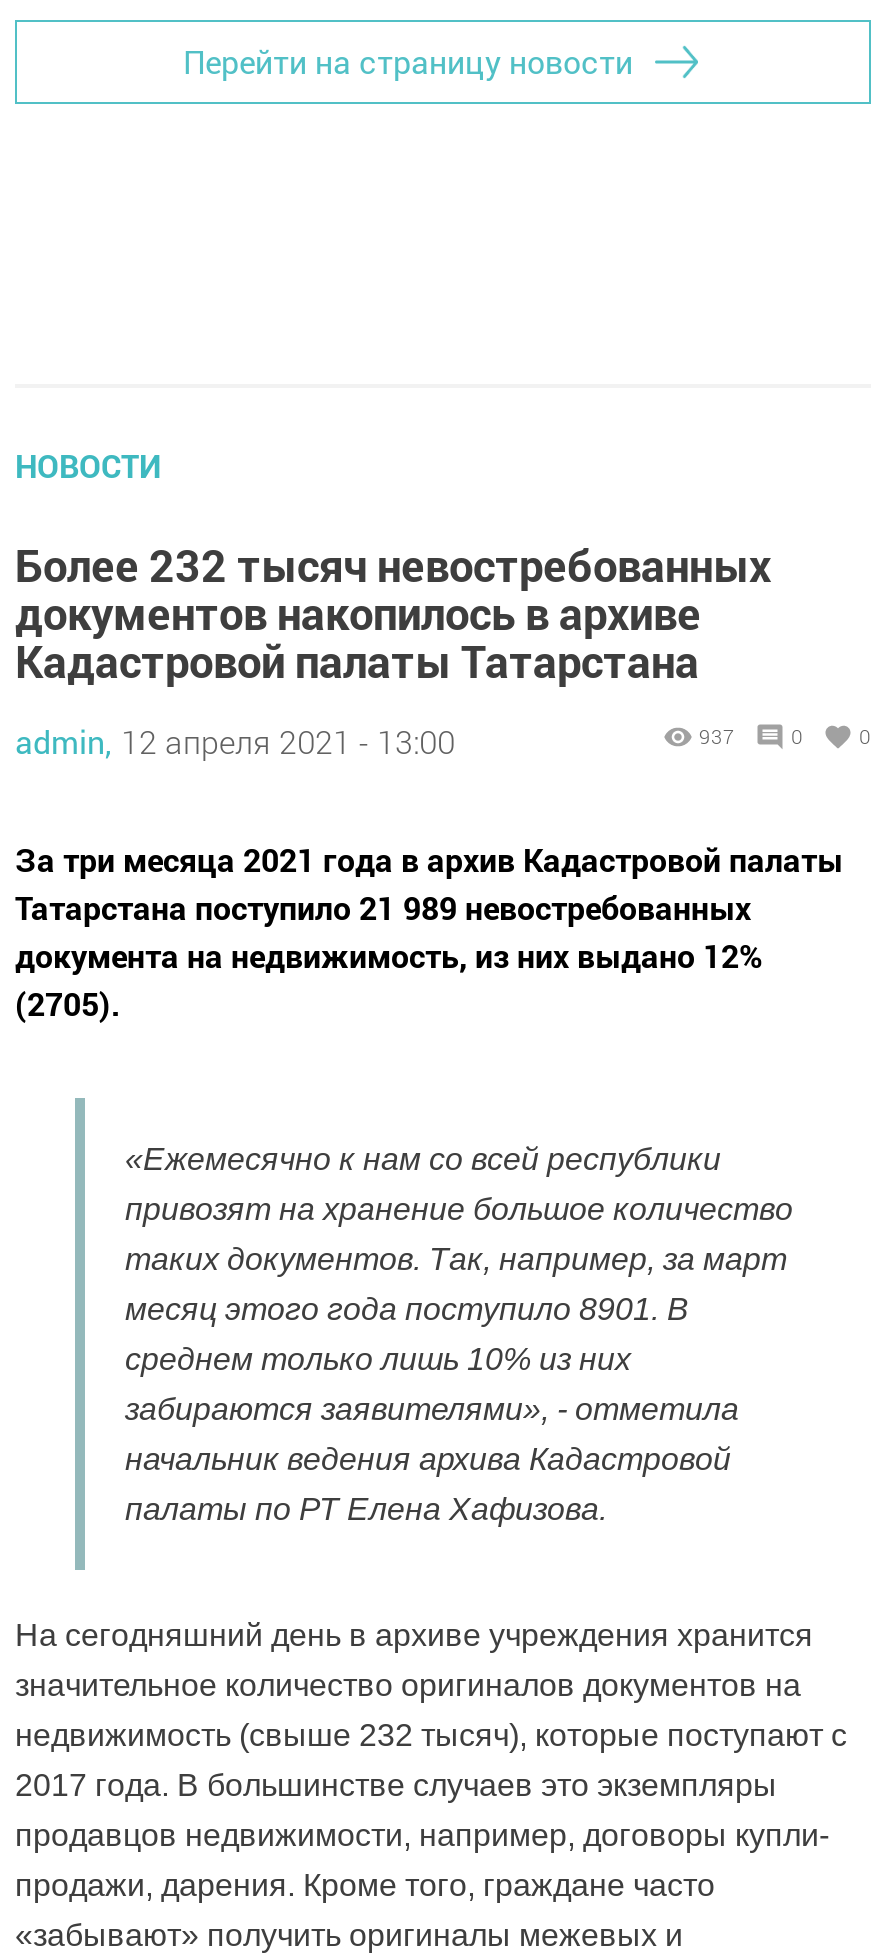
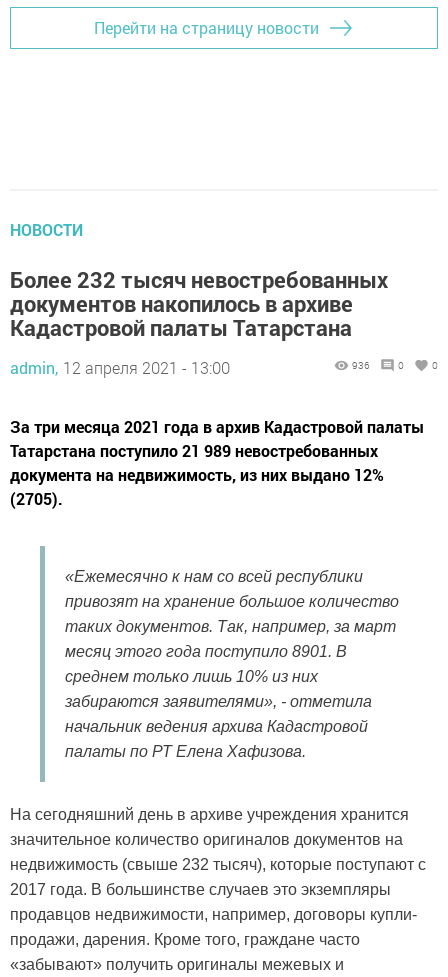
- 937
+ 936
